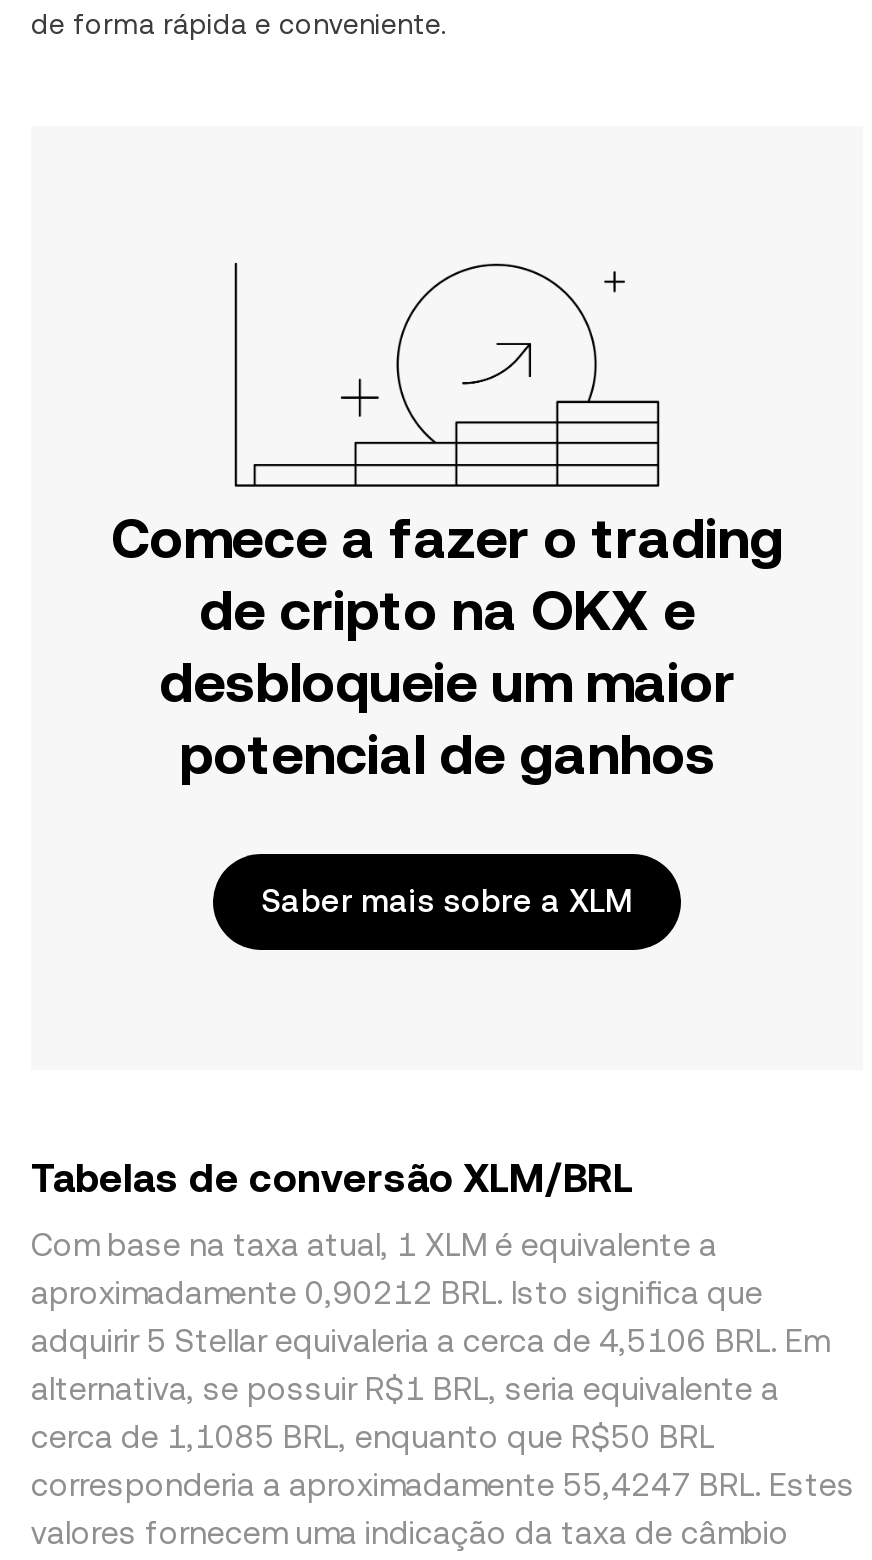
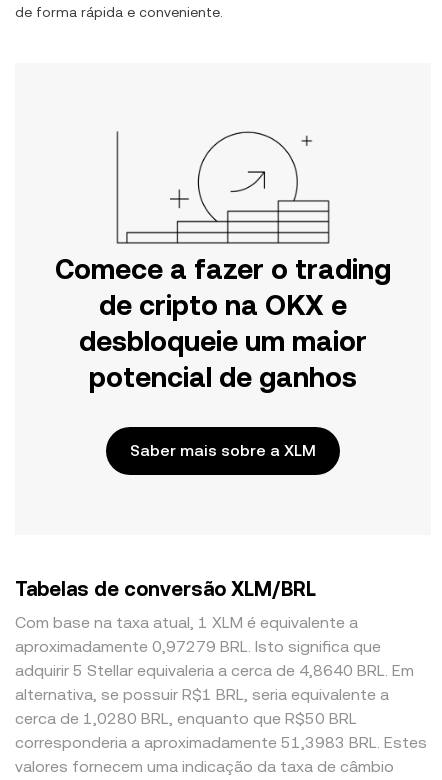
- aproximadamente 0,90212 BRL. Isto significa que
+ aproximadamente 0,97279 BRL. Isto significa que

- adquirir 5 Stellar equivaleria a cerca de 4,5106 BRL. Em
+ adquirir 5 Stellar equivaleria a cerca de 4,8640 BRL. Em

- cerca de 1,1085 BRL, enquanto que R$50 BRL
+ cerca de 1,0280 BRL, enquanto que R$50 BRL

- corresponderia a aproximadamente 55,4247 BRL. Estes
+ corresponderia a aproximadamente 51,3983 BRL. Estes
